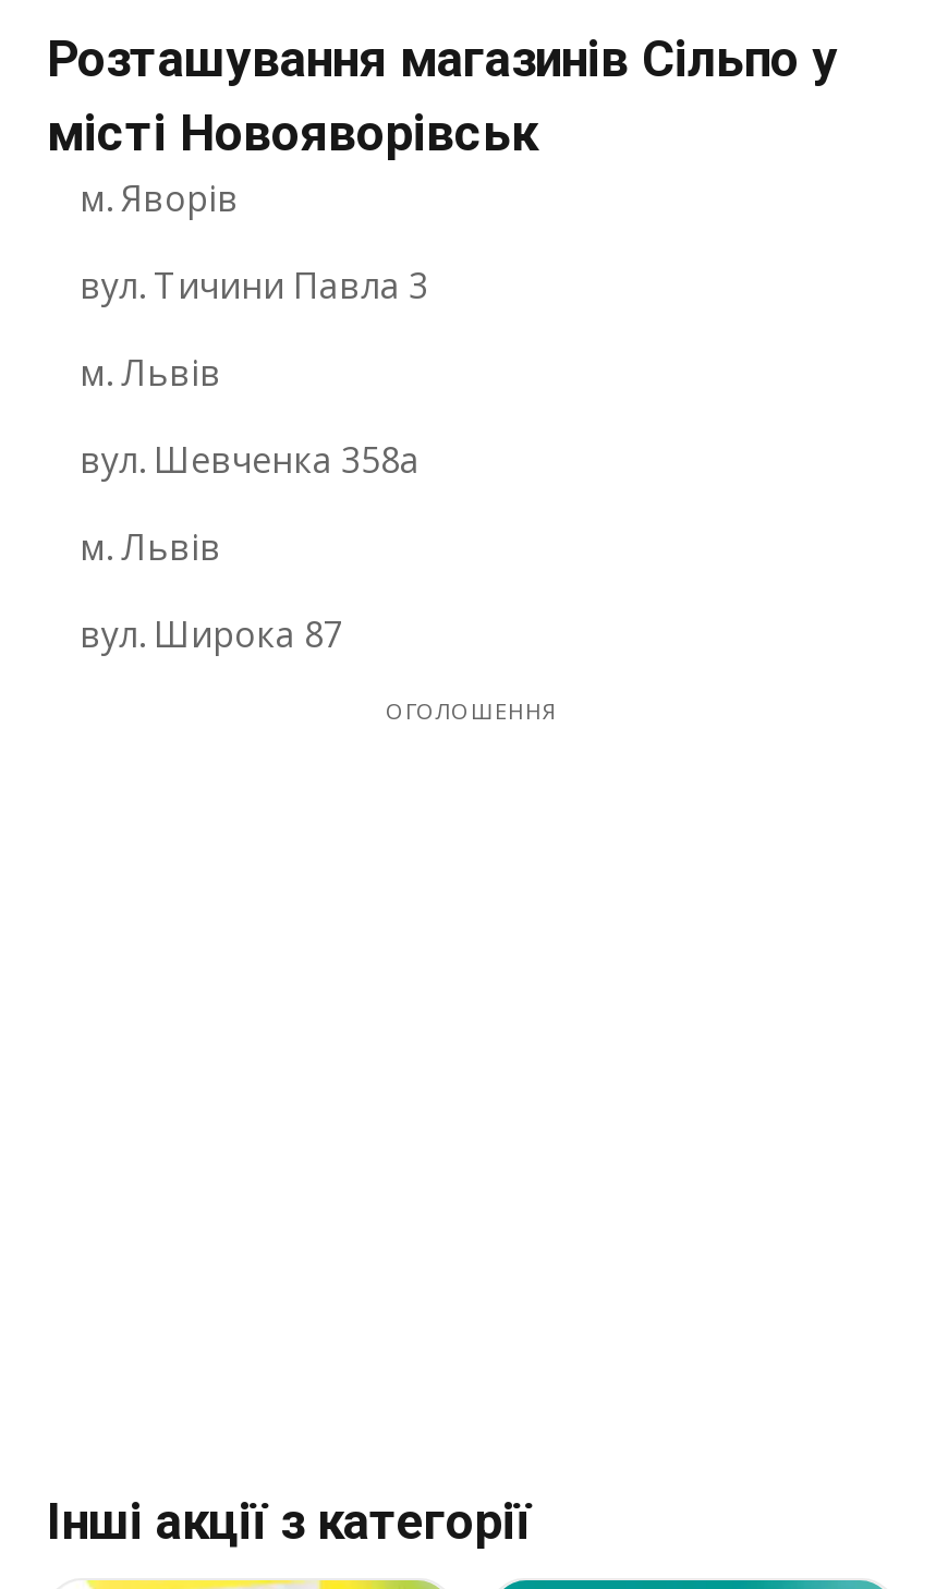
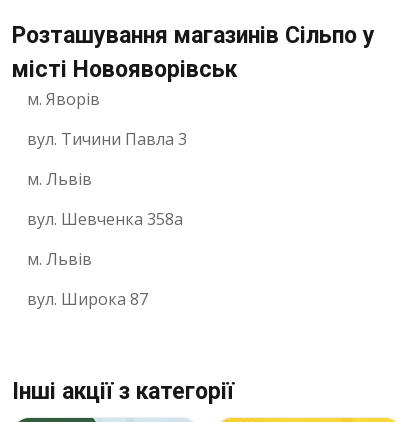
- ОГОЛОШЕННЯ
